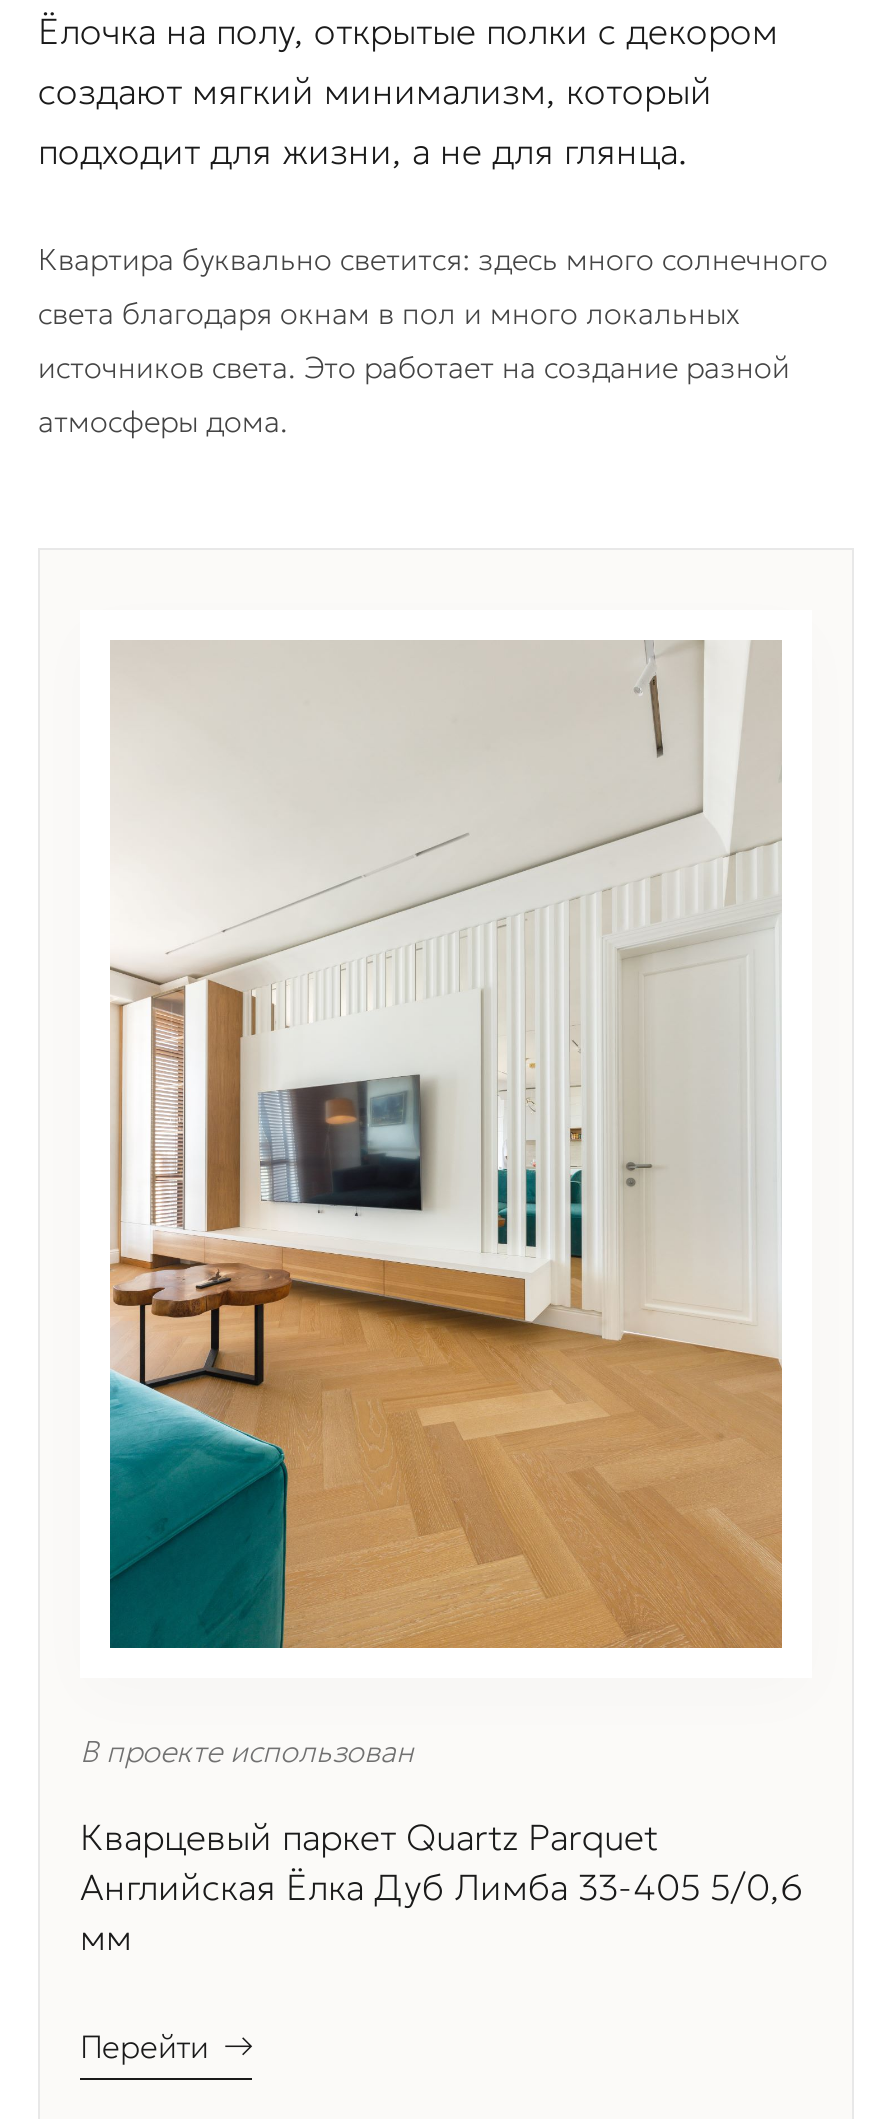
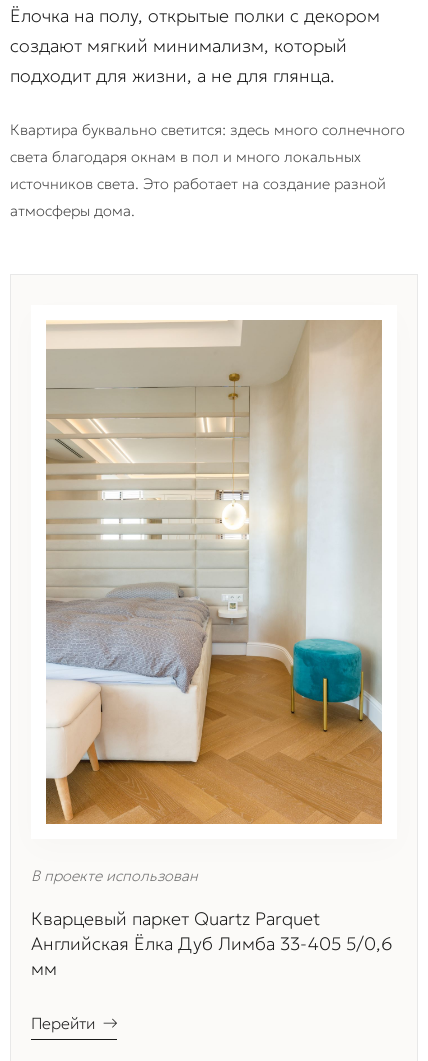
- [image]
+ [image]
